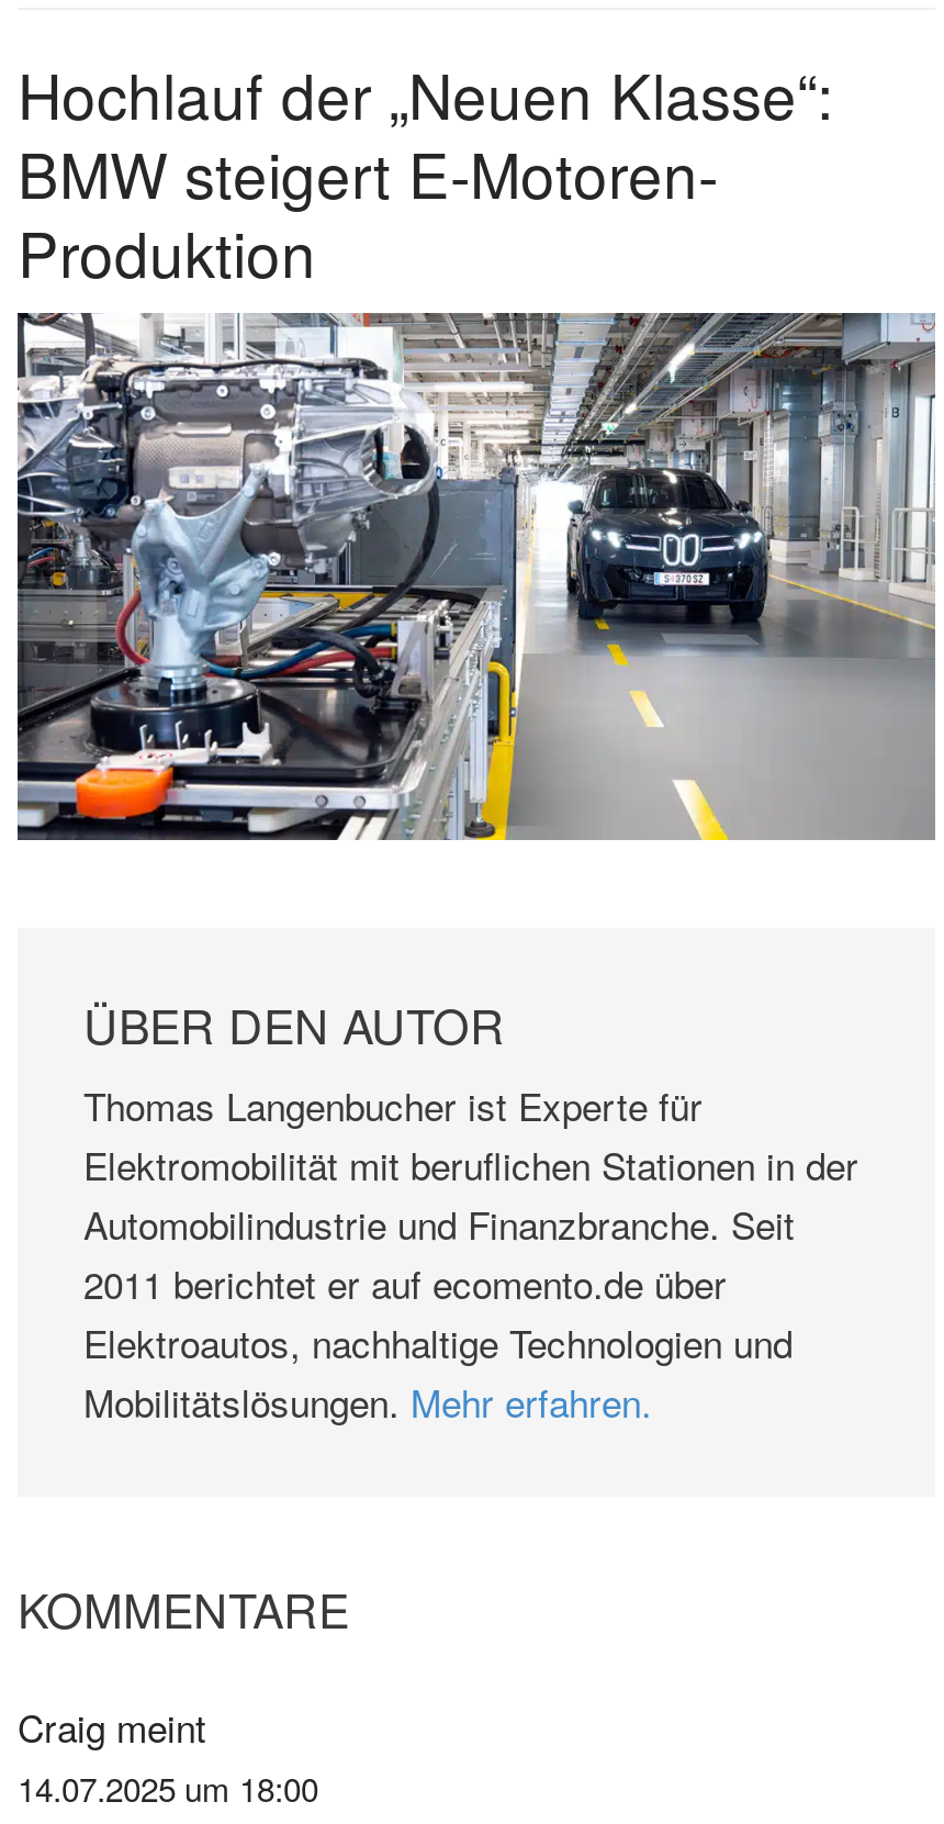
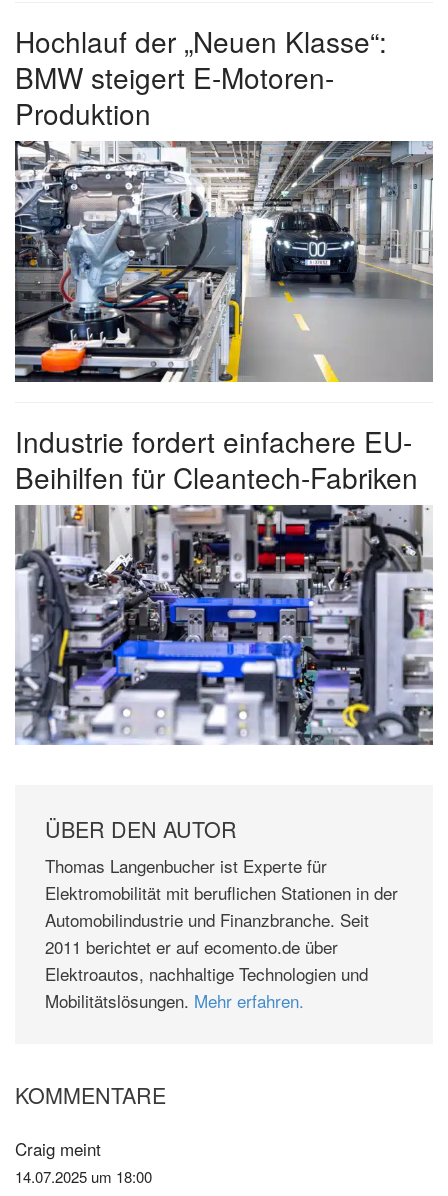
+ Industrie fordert einfachere EU-
+ Beihilfen für Cleantech-Fabriken

+ [image]
